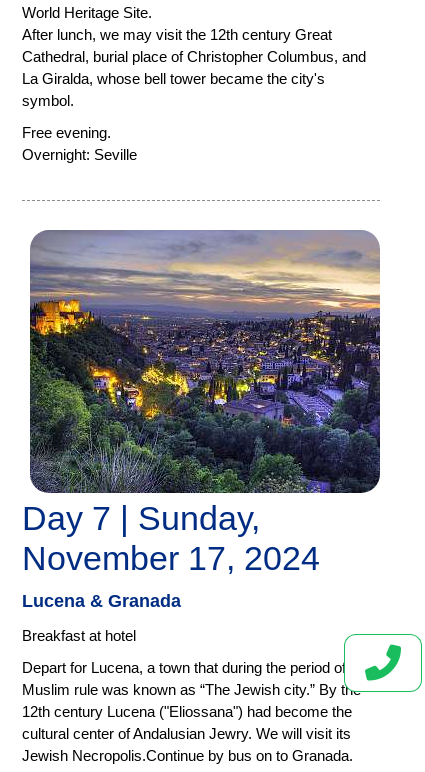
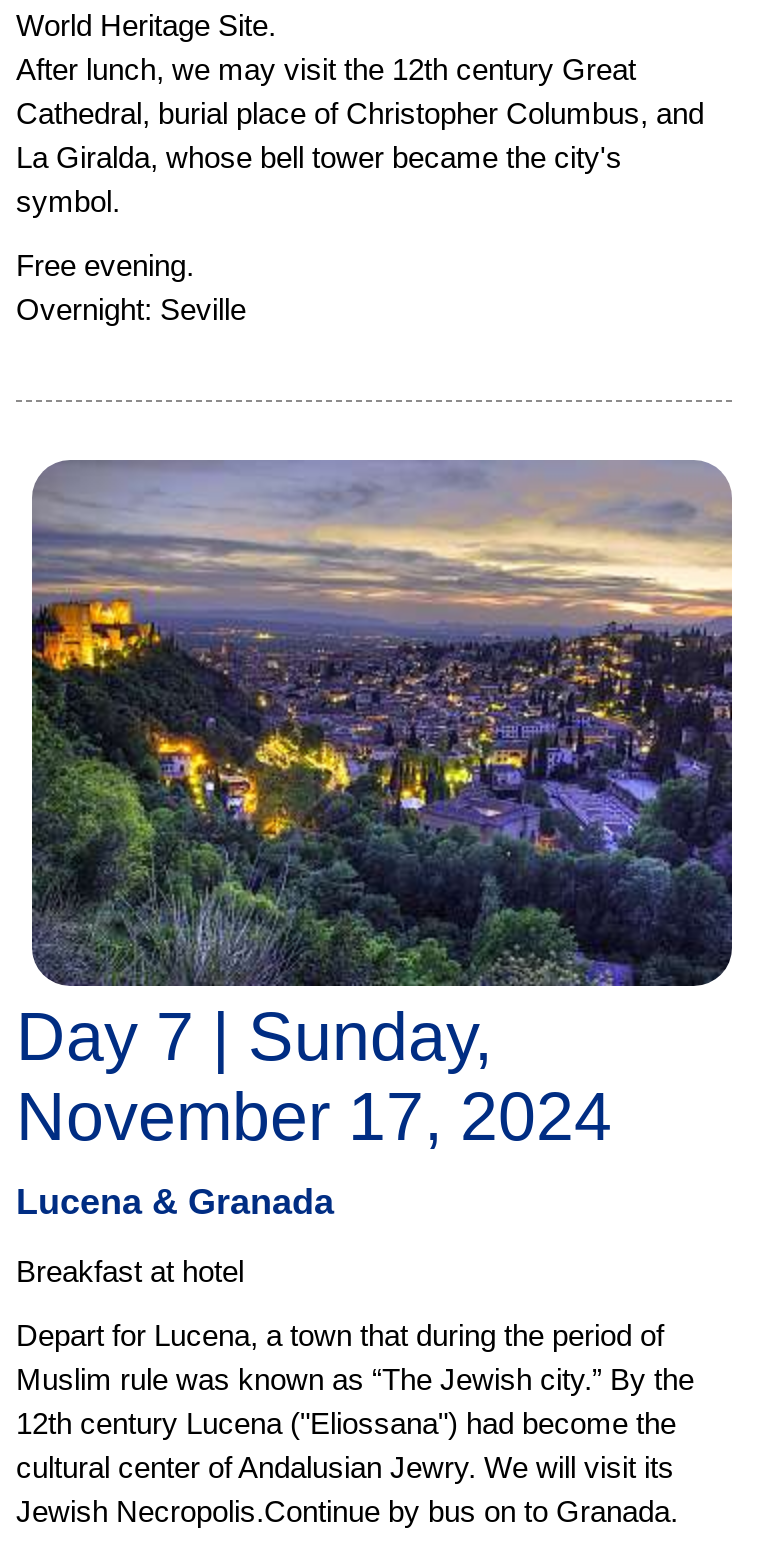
- [image]
